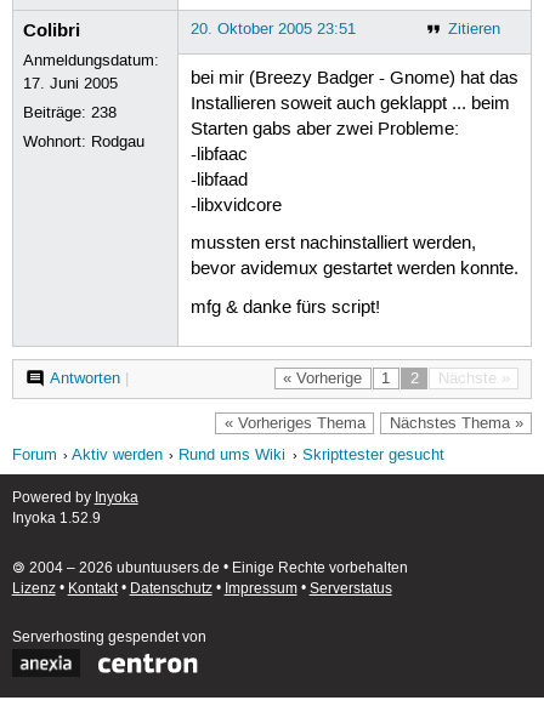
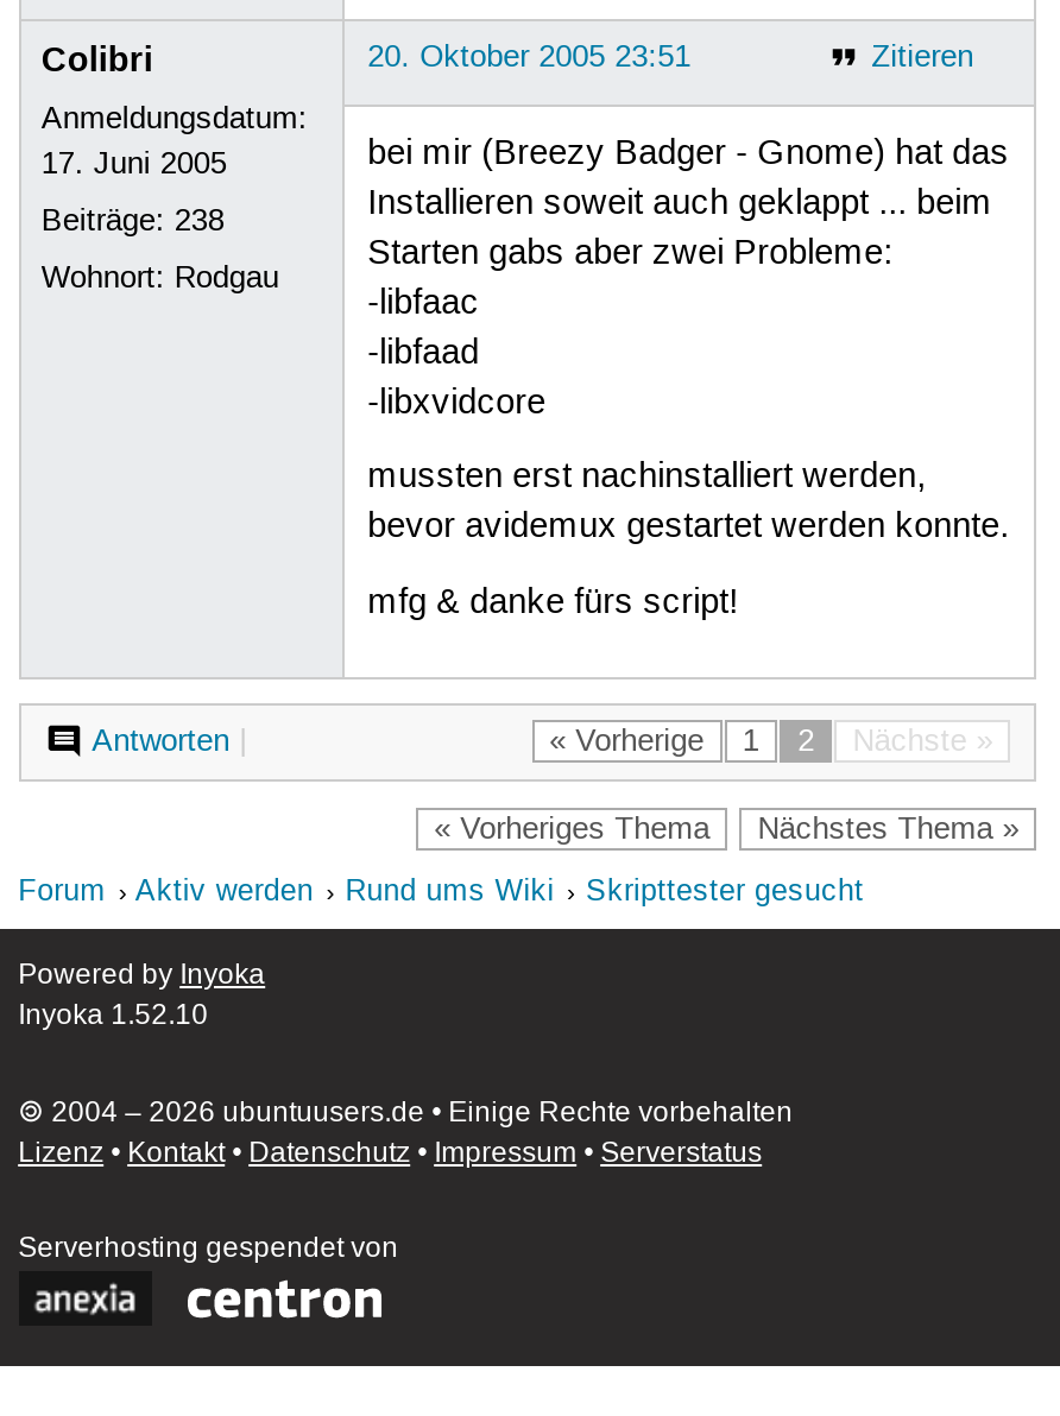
- Inyoka 1.52.9
+ Inyoka 1.52.10
